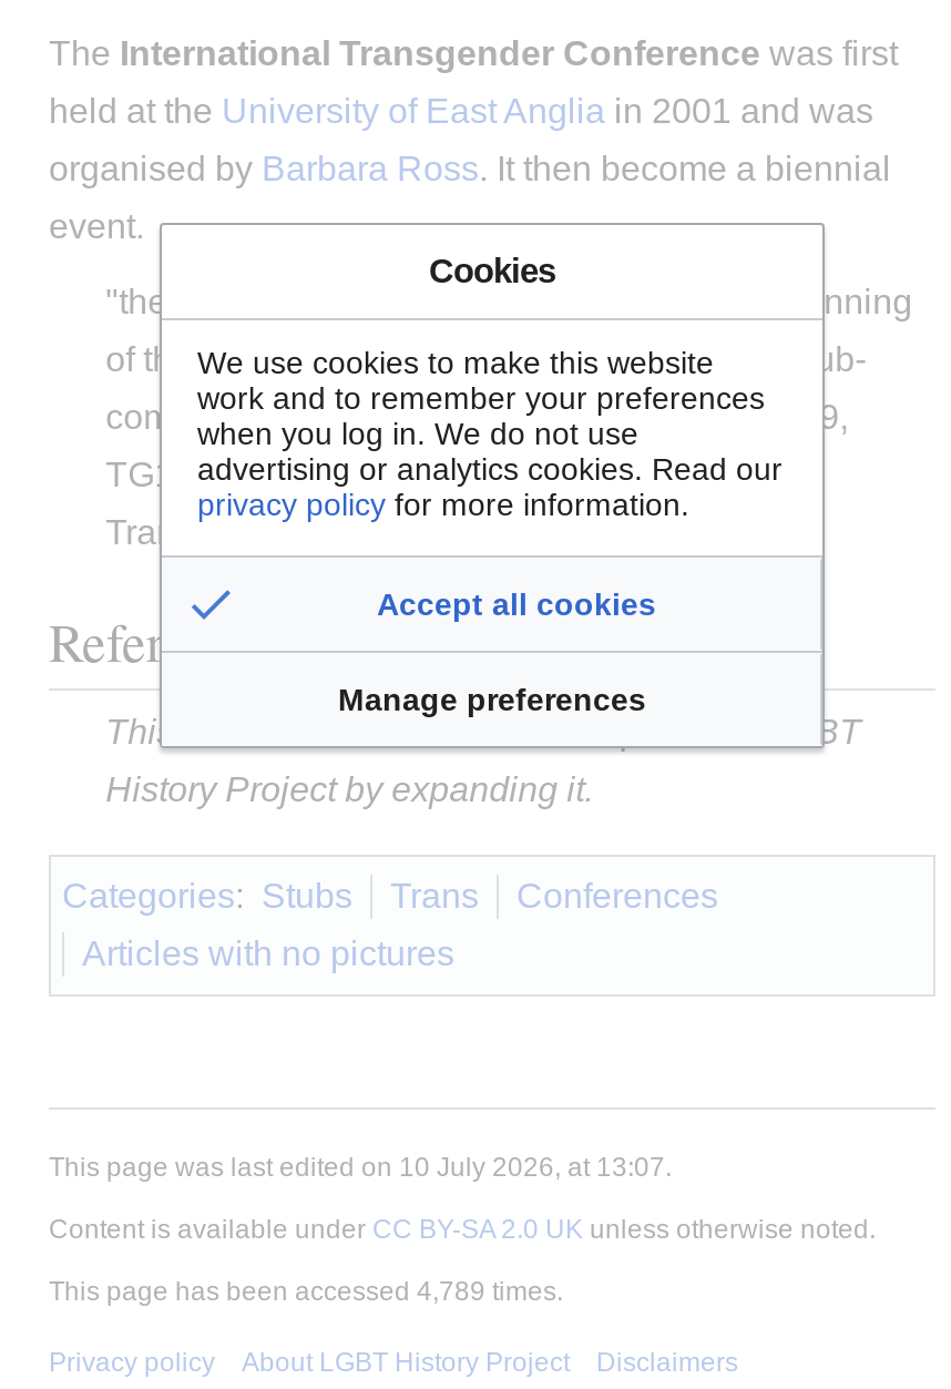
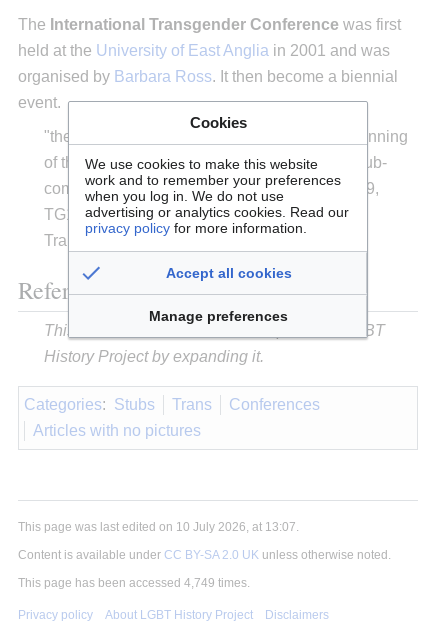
- This page has been accessed 4,789 times.
+ This page has been accessed 4,749 times.
